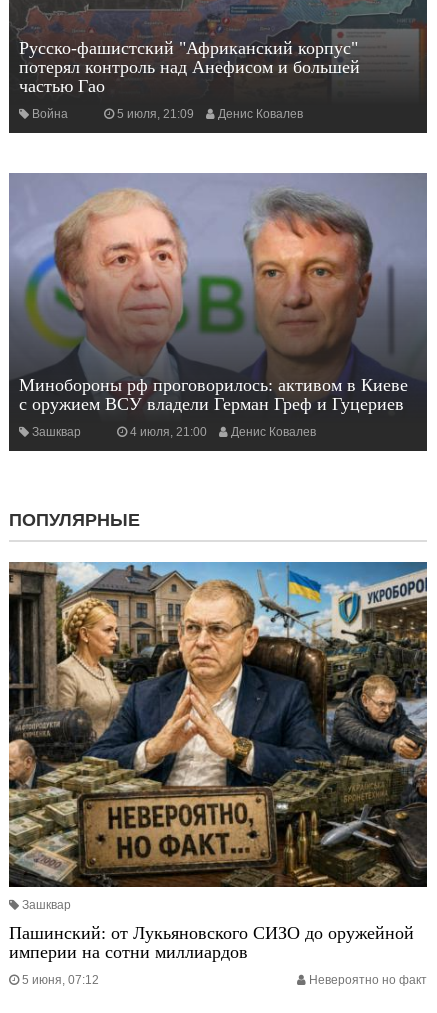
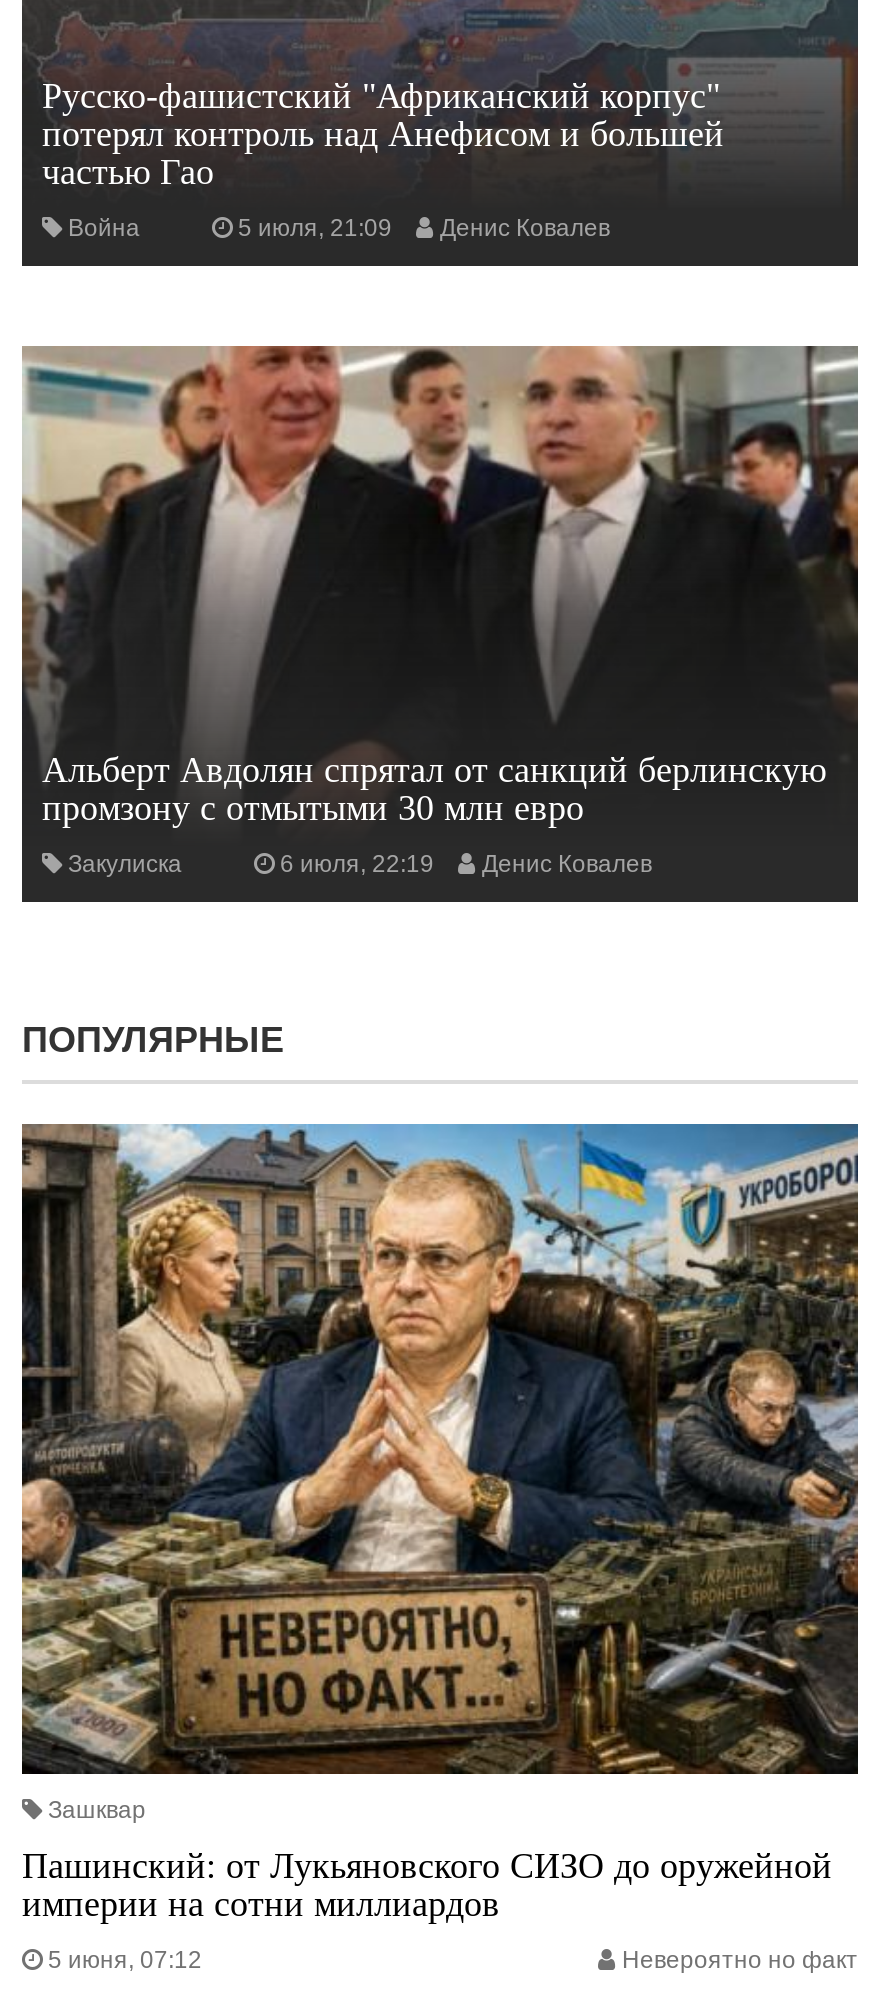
- [image]
- Минобороны рф проговорилось: активом в Киеве
- с оружием ВСУ владели Герман Греф и Гуцериев
+ [image]
+ Альберт Авдолян спрятал от санкций берлинскую
+ промзону с отмытыми 30 млн евро

- Зашквар
- 4 июля, 21:00
+ Закулиска
+ 6 июля, 22:19
